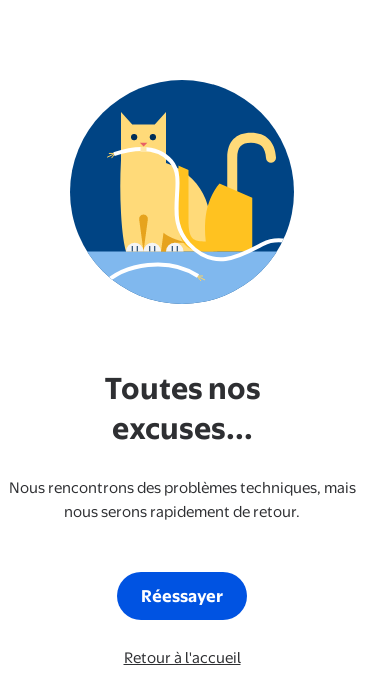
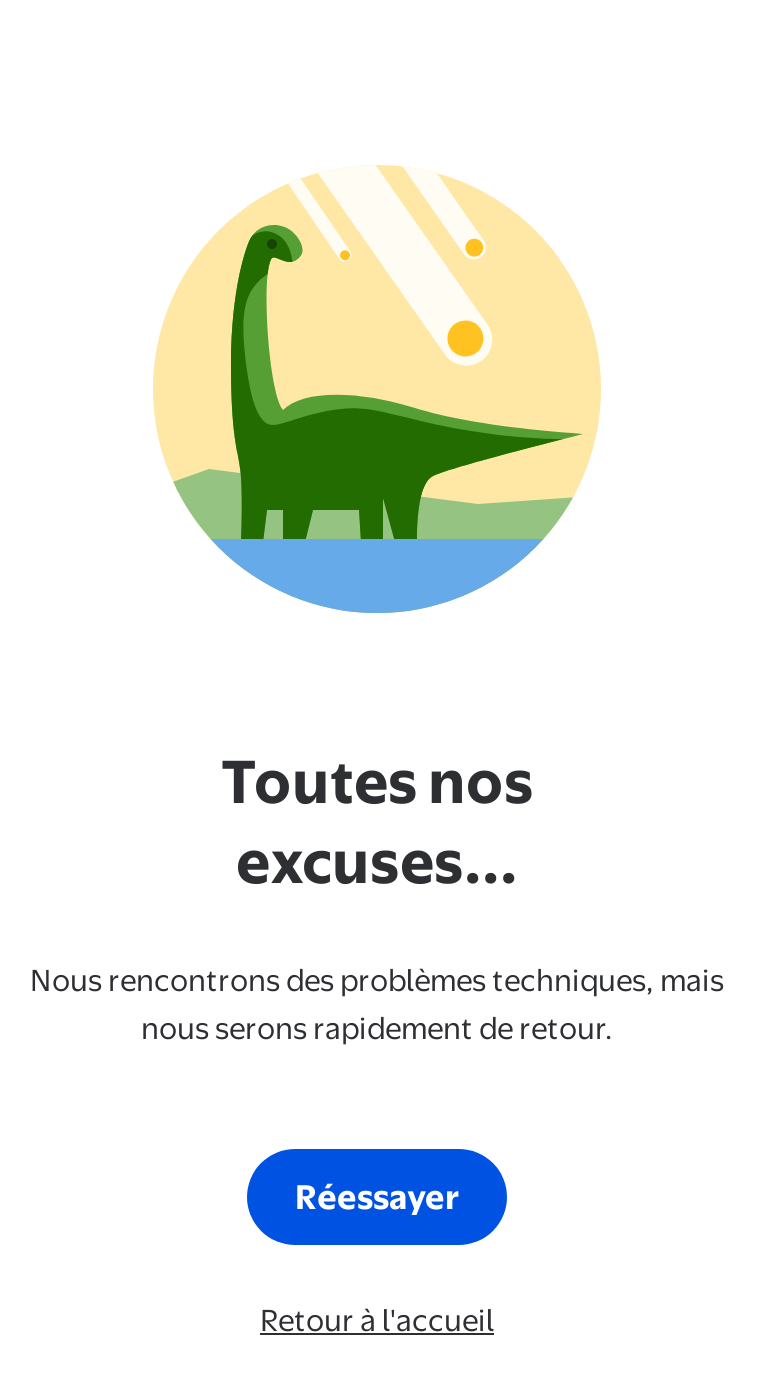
- [image]
+ [image]
